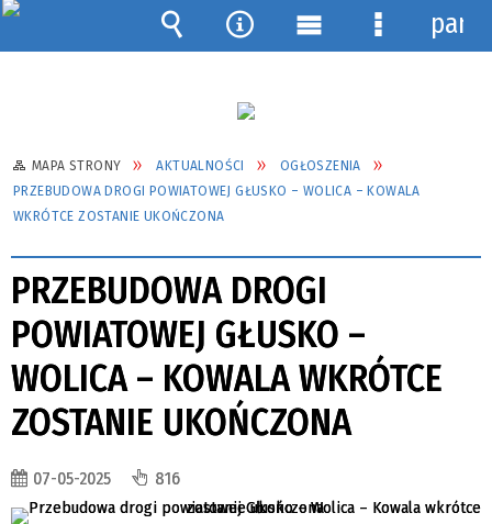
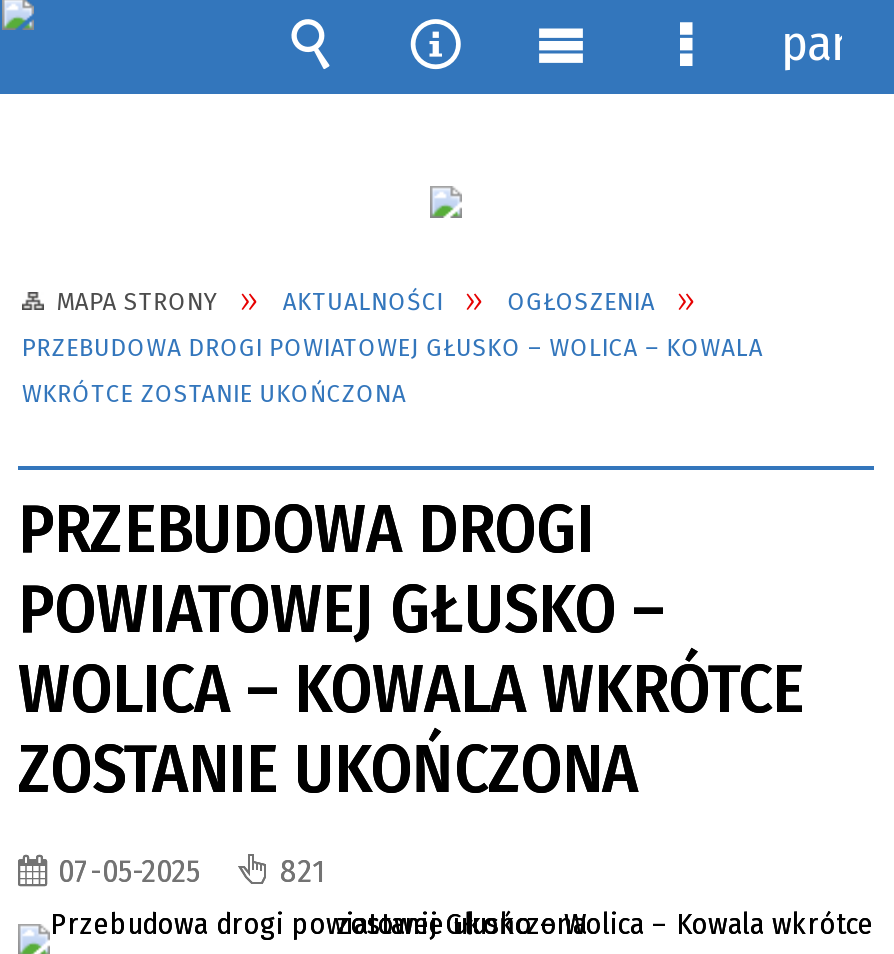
- 816
+ 821
